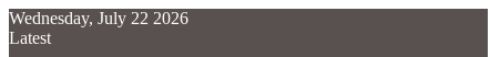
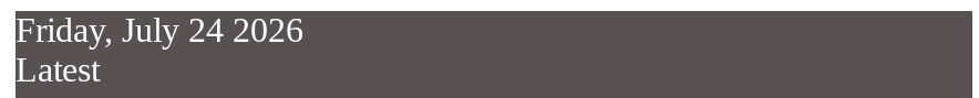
- Wednesday, July 22 2026
+ Friday, July 24 2026
